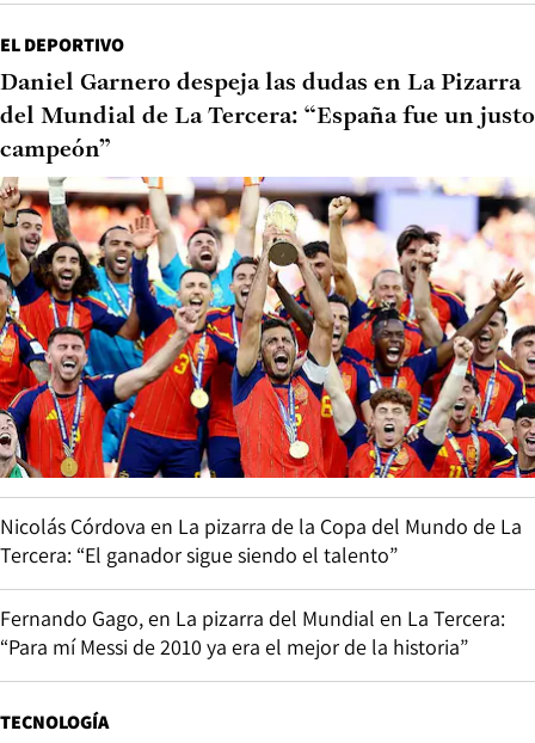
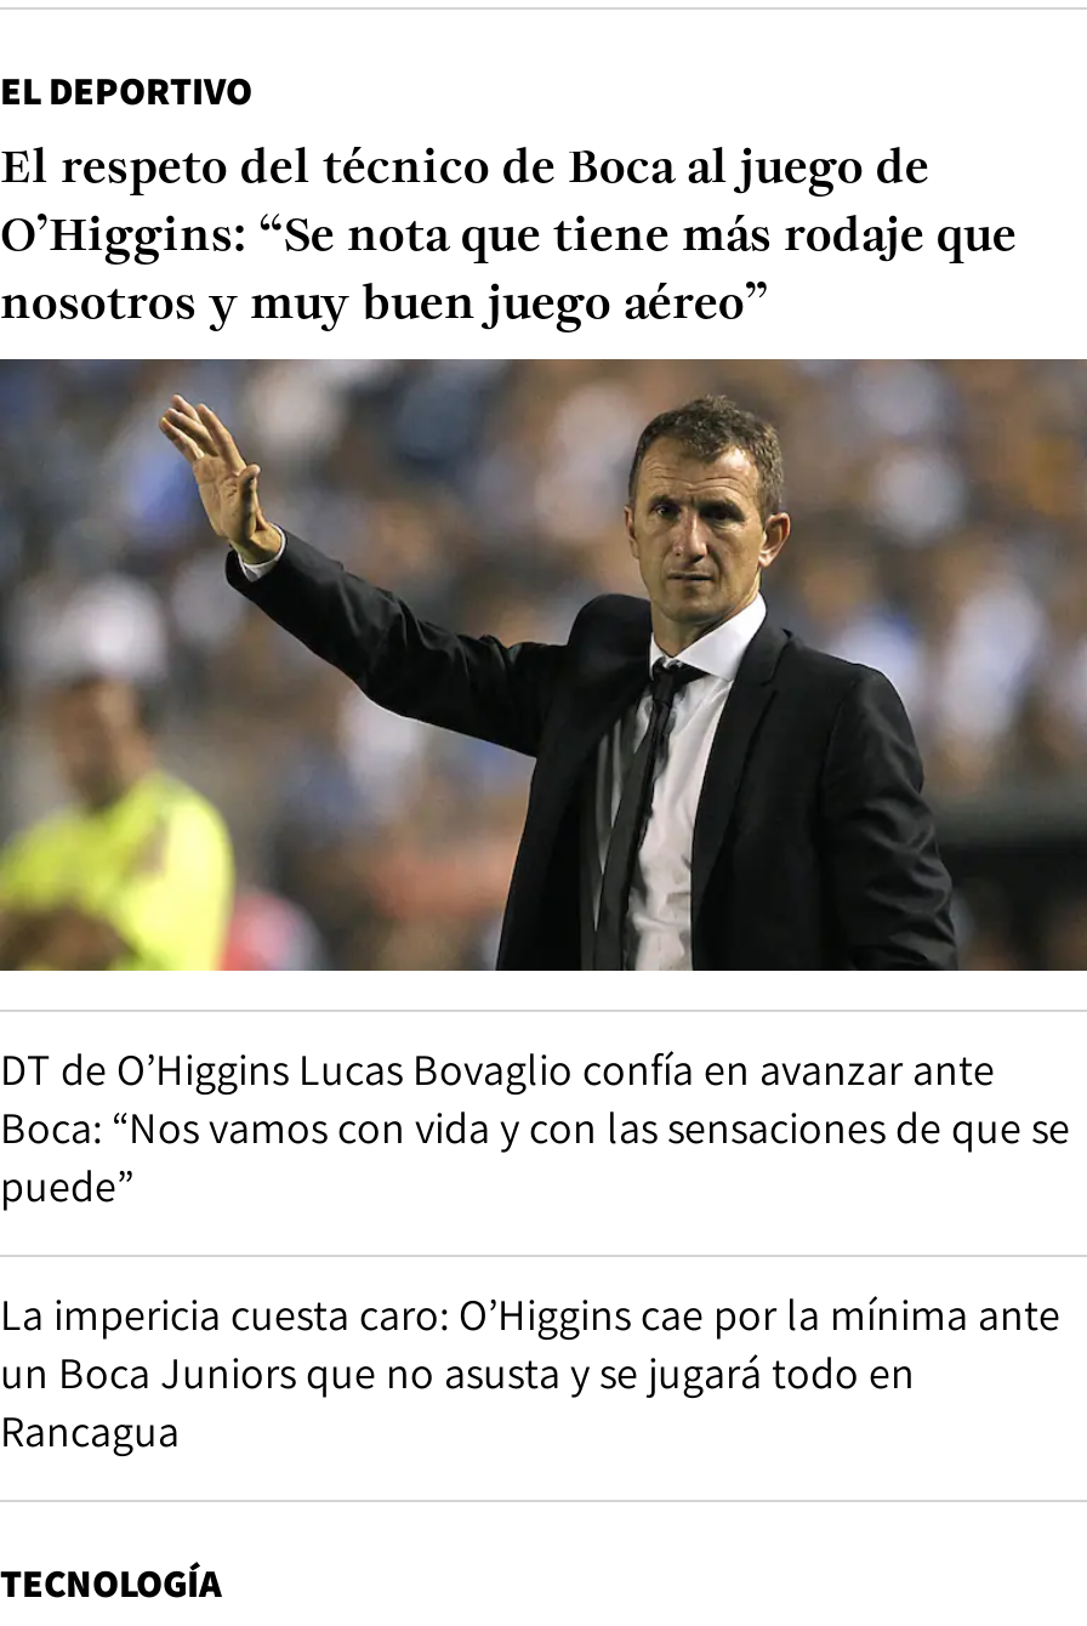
- Daniel Garnero despeja las dudas en La Pizarra
- del Mundial de La Tercera: “España fue un justo
- campeón”
+ El respeto del técnico de Boca al juego de
+ O’Higgins: “Se nota que tiene más rodaje que
+ nosotros y muy buen juego aéreo”

- [image]
- Nicolás Córdova en La pizarra de la Copa del Mundo de La
- Tercera: “El ganador sigue siendo el talento”
+ [image]
+ DT de O’Higgins Lucas Bovaglio confía en avanzar ante
+ Boca: “Nos vamos con vida y con las sensaciones de que se
+ puede”

- Fernando Gago, en La pizarra del Mundial en La Tercera:
- “Para mí Messi de 2010 ya era el mejor de la historia”
+ La impericia cuesta caro: O’Higgins cae por la mínima ante
+ un Boca Juniors que no asusta y se jugará todo en
+ Rancagua
